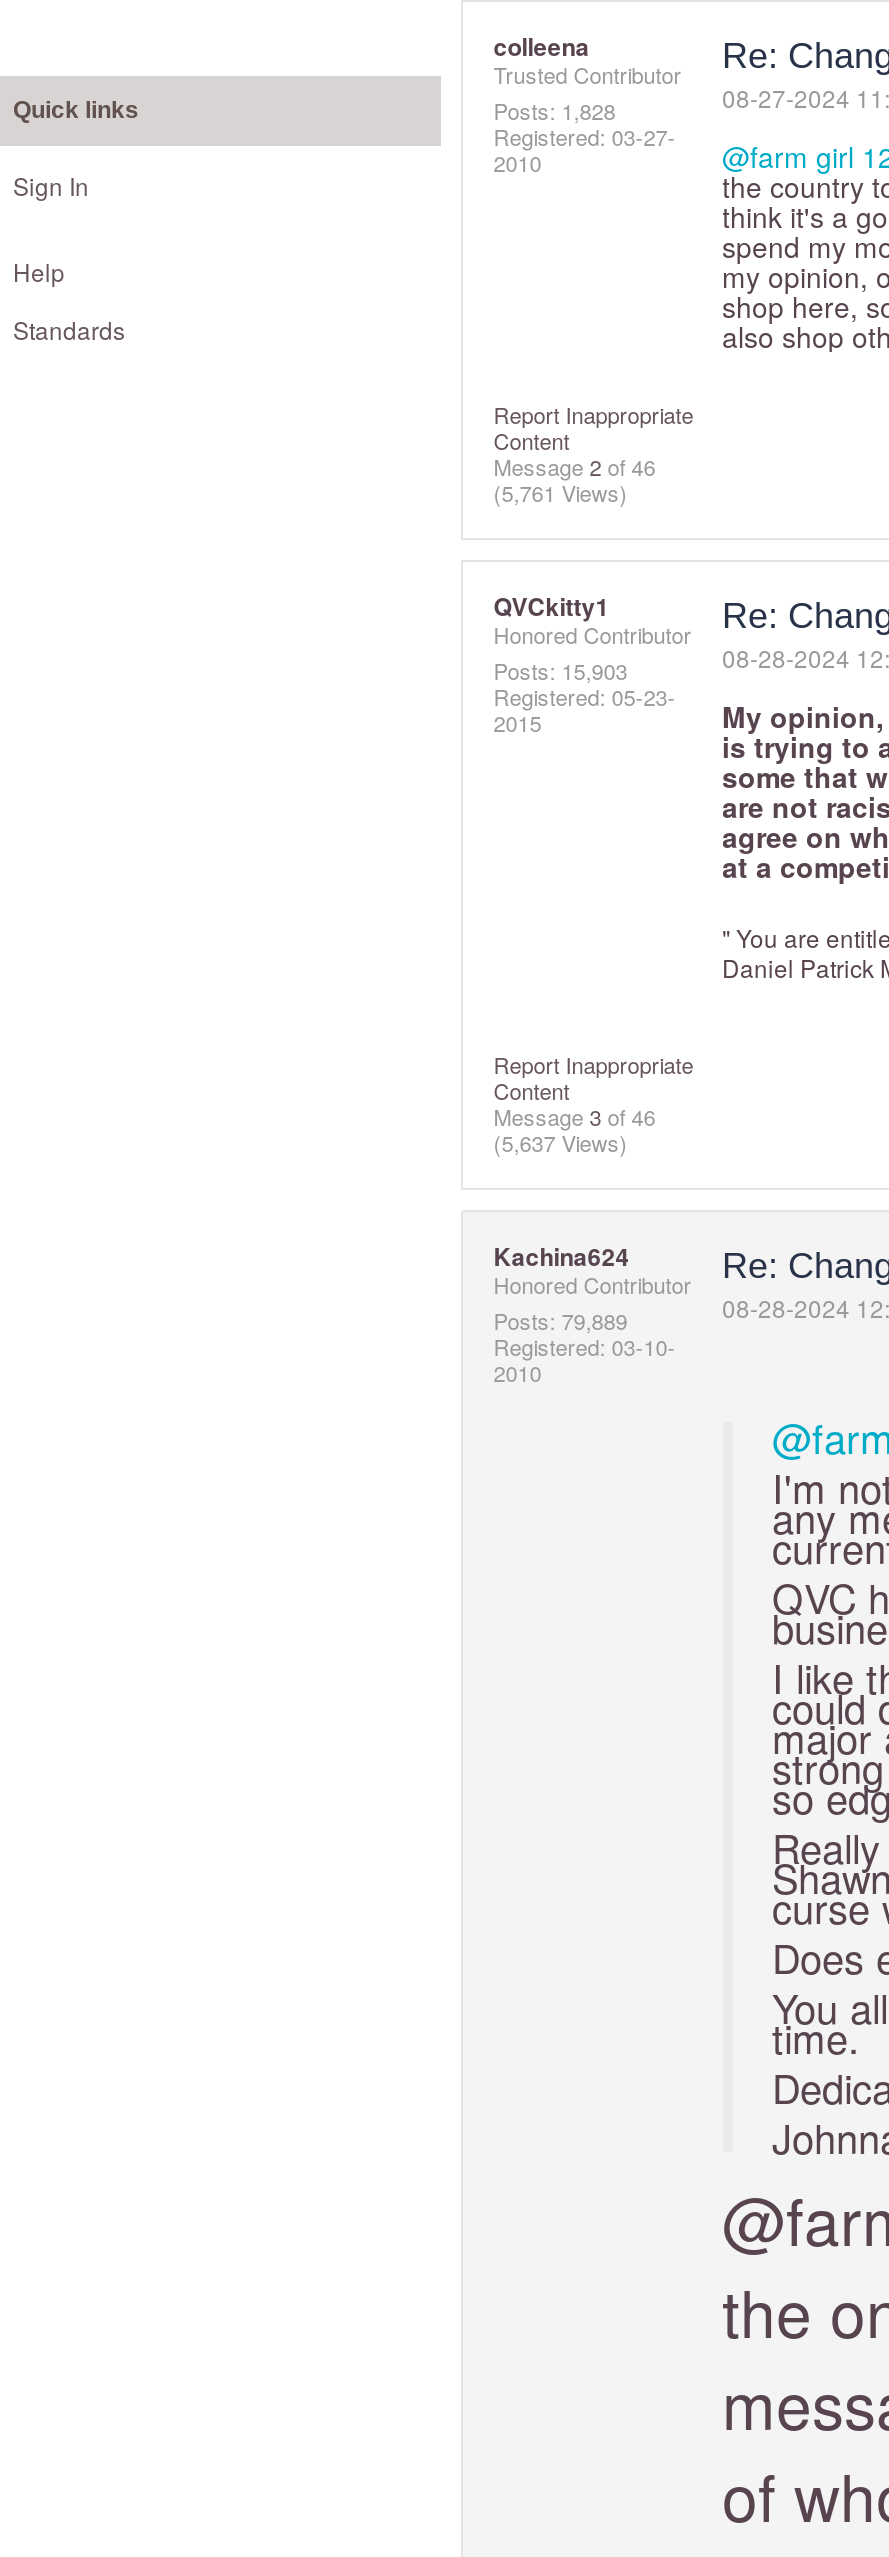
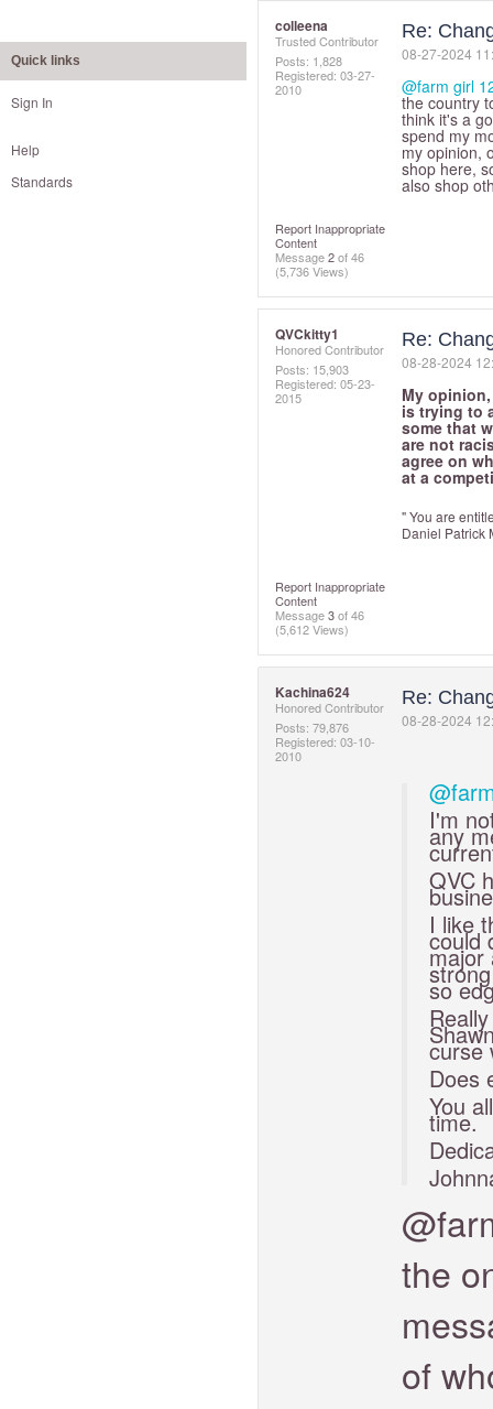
- (5,761 Views)
+ (5,736 Views)

- (5,637 Views)
+ (5,612 Views)

- Posts: 79,889
+ Posts: 79,876
